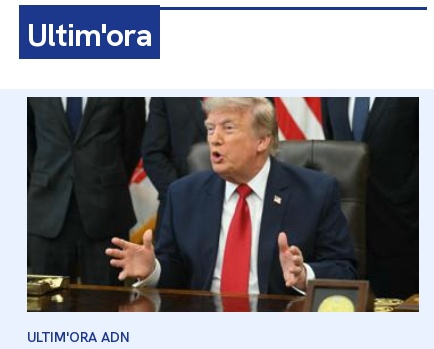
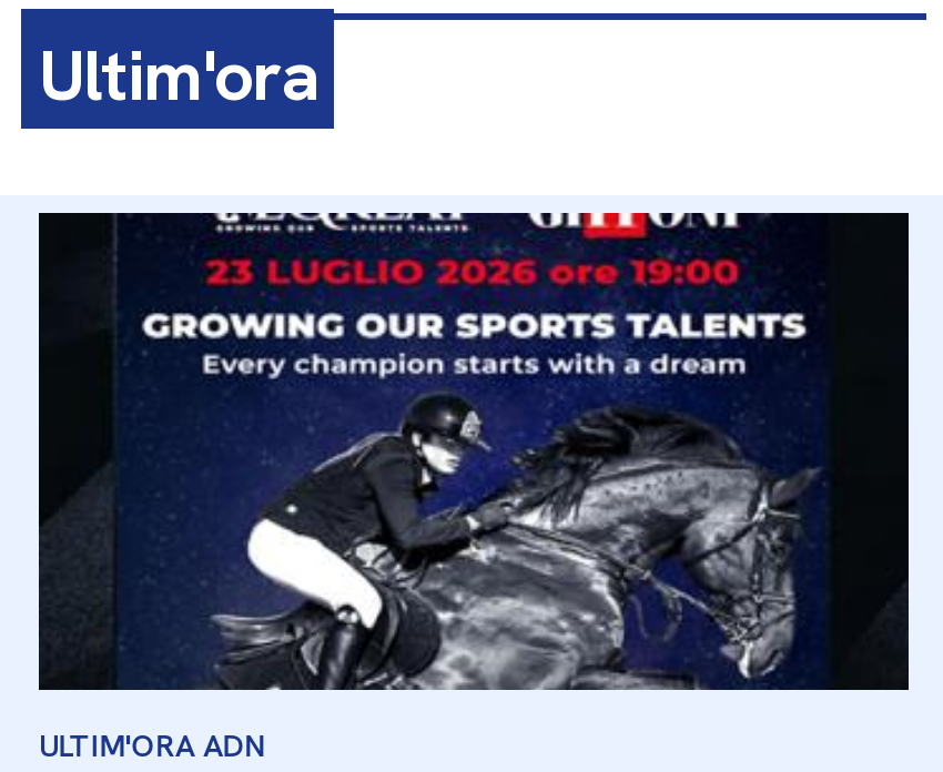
- [image]
+ [image]
